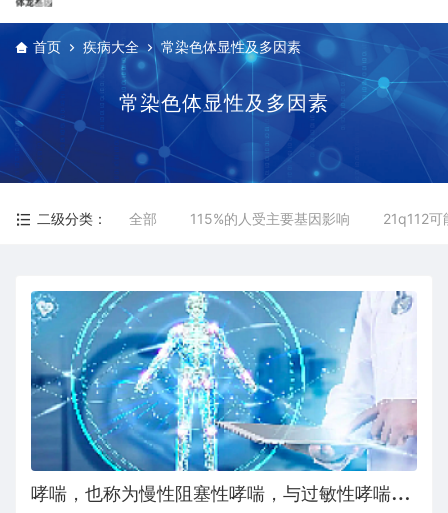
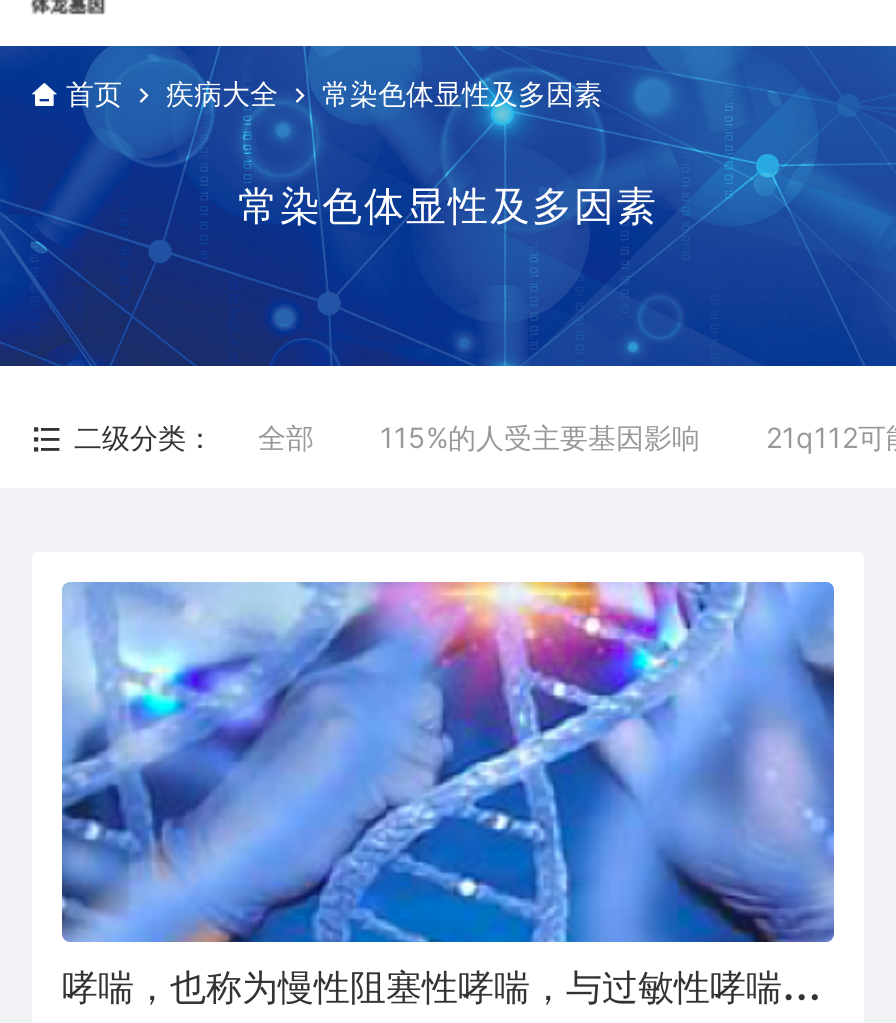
- [image]
+ [image]
